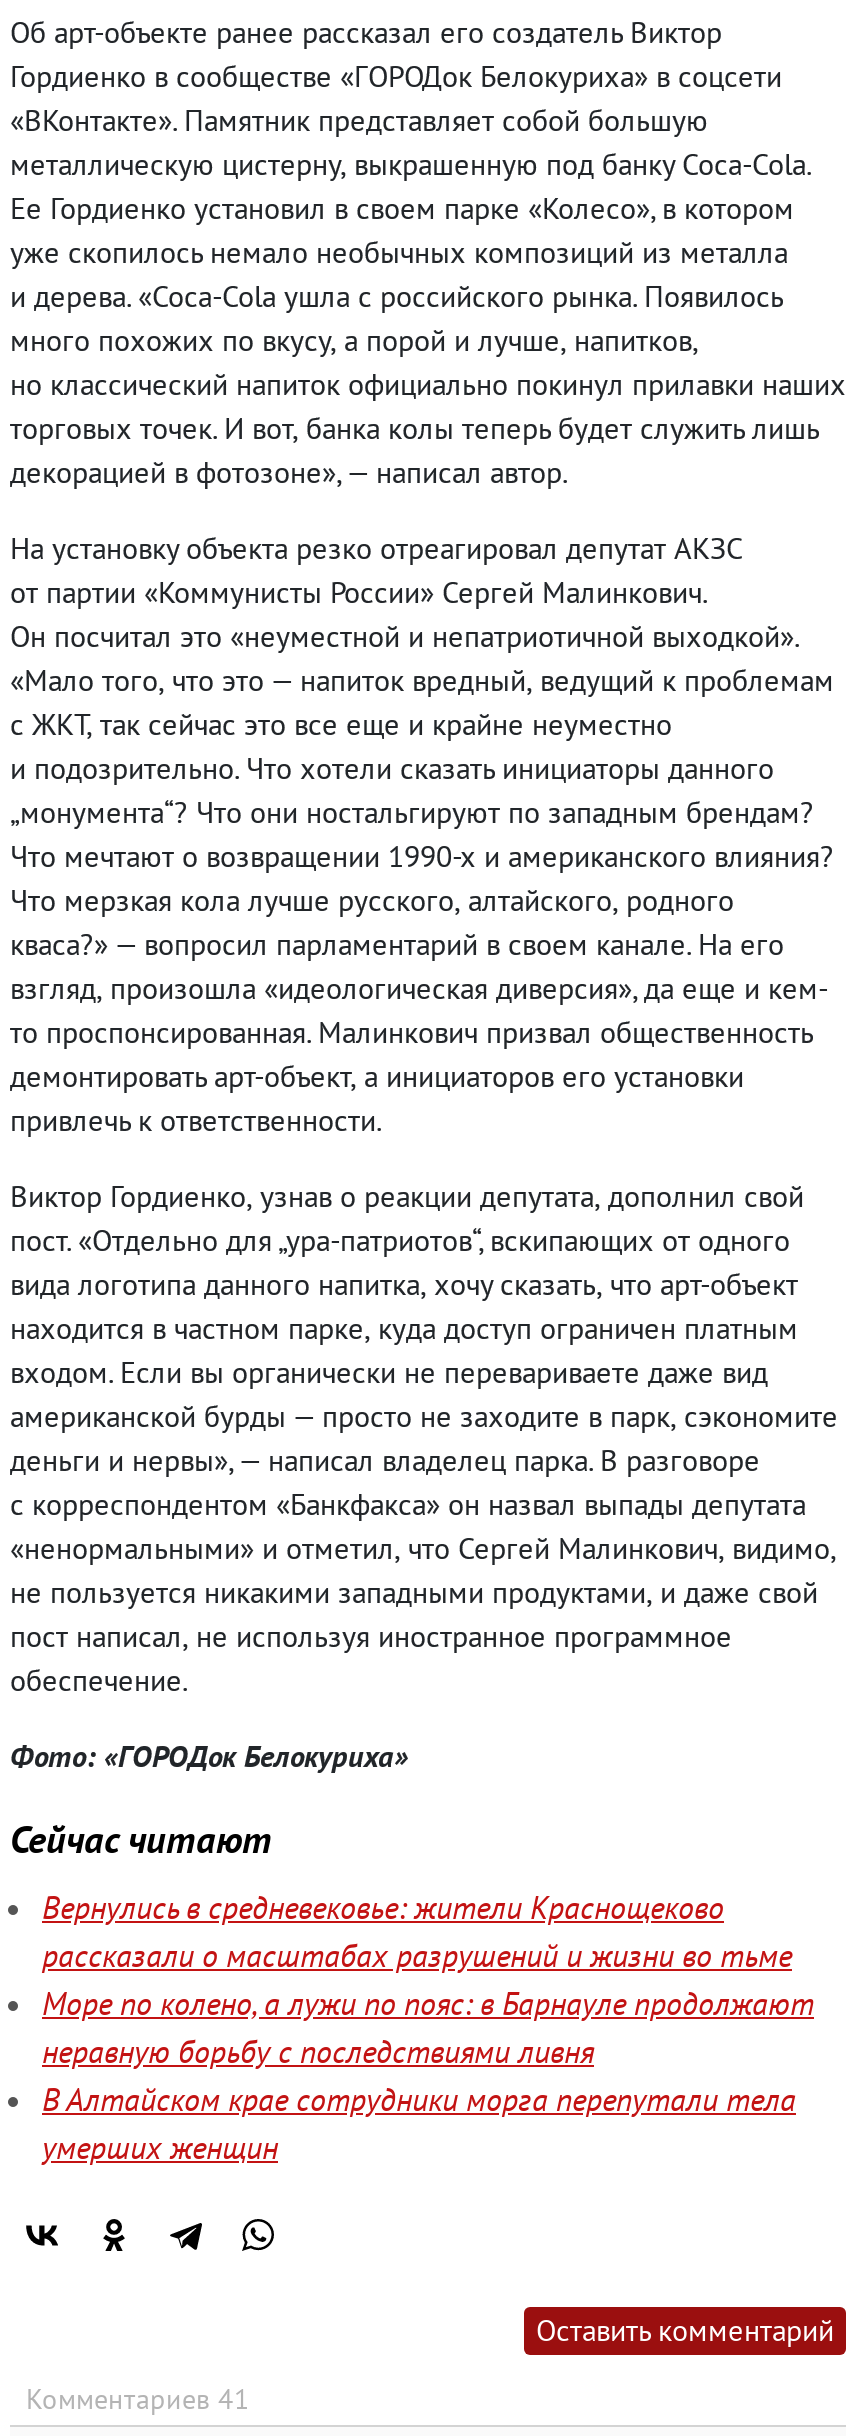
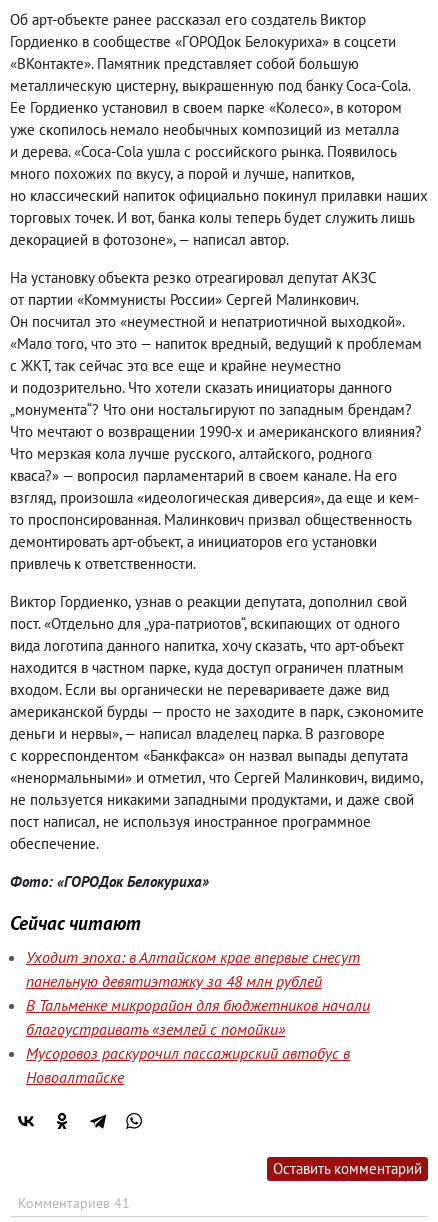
- Вернулись в средневековье: жители Краснощеково
- рассказали о масштабах разрушений и жизни во тьме
- Море по колено, а лужи по пояс: в Барнауле продолжают
- неравную борьбу с последствиями ливня
- В Алтайском крае сотрудники морга перепутали тела
- умерших женщин
+ Уходит эпоха: в Алтайском крае впервые снесут
+ панельную девятиэтажку за 48 млн рублей
+ В Тальменке микрорайон для бюджетников начали
+ благоустраивать «землей с помойки»
+ Мусоровоз раскурочил пассажирский автобус в
+ Новоалтайске
